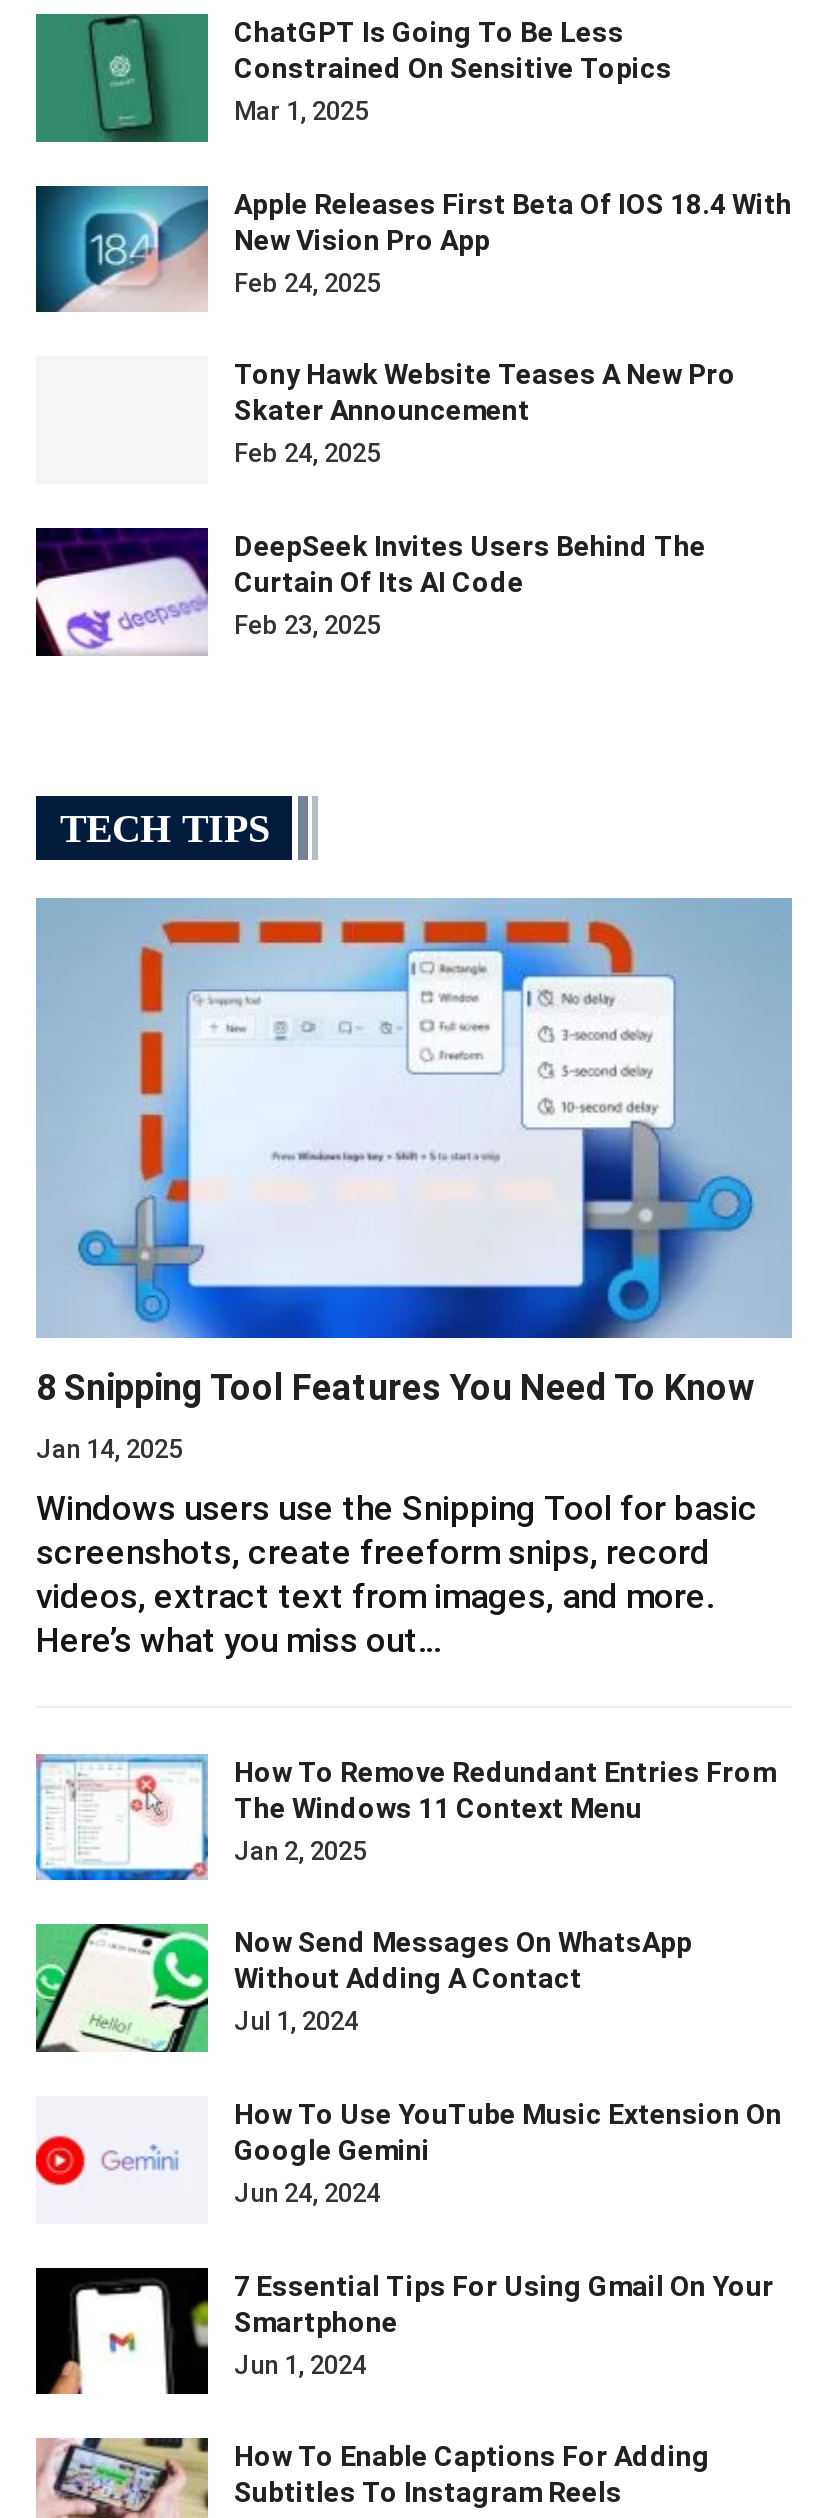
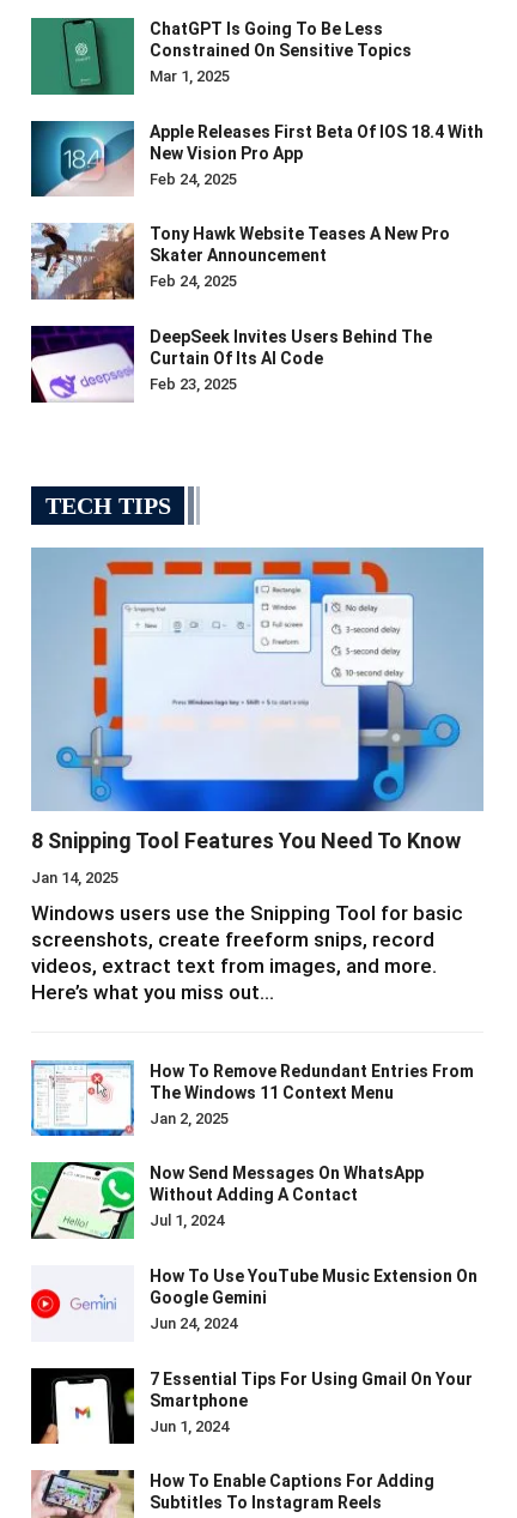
+ [image]
